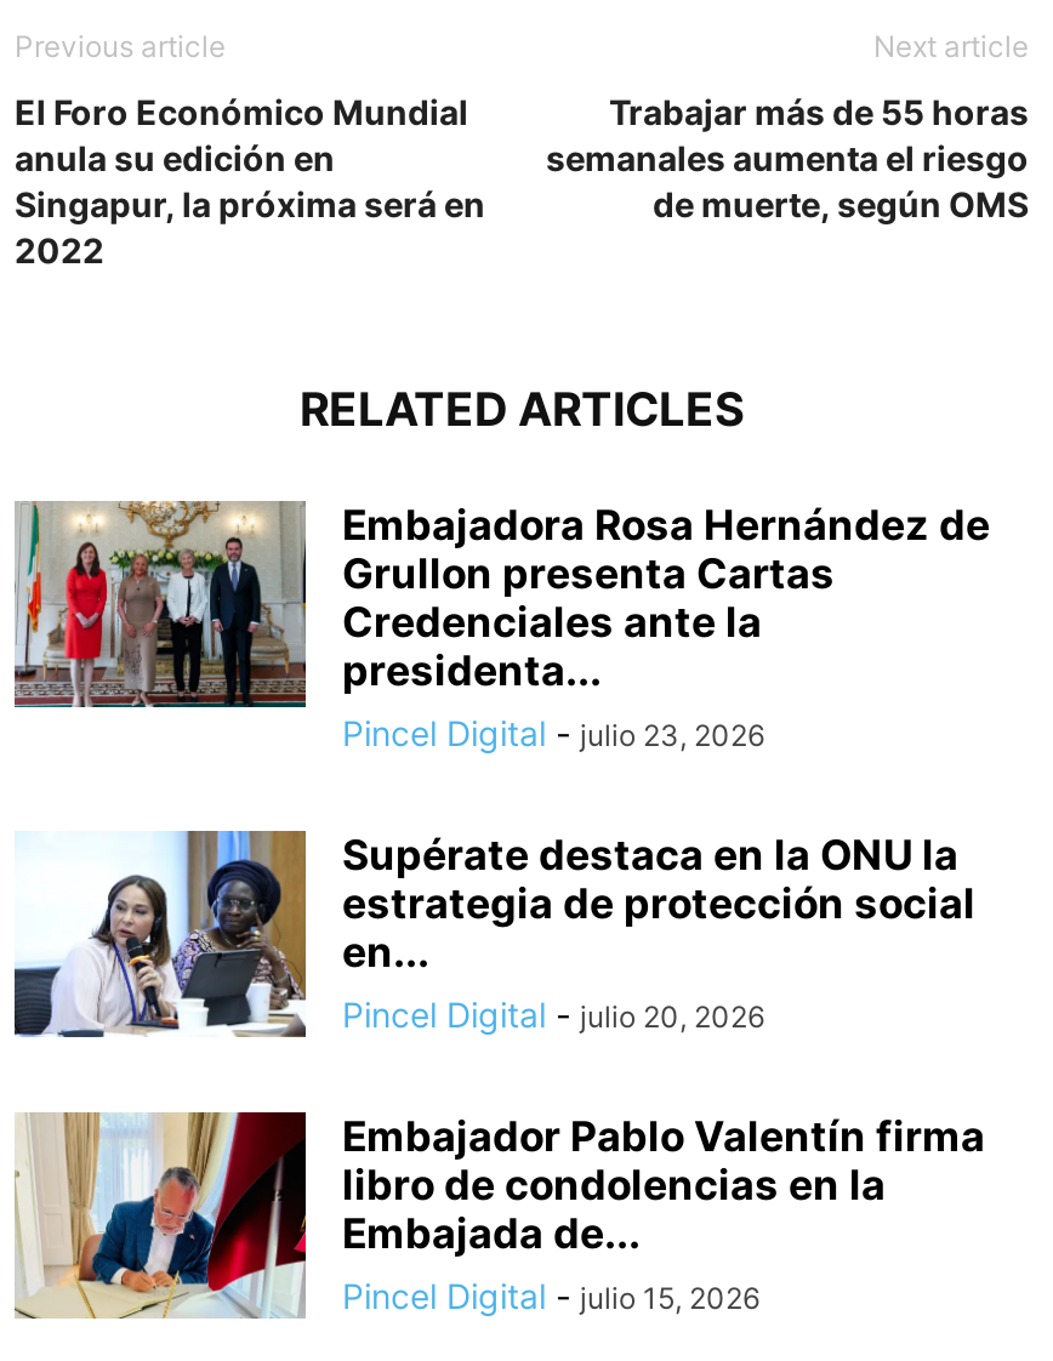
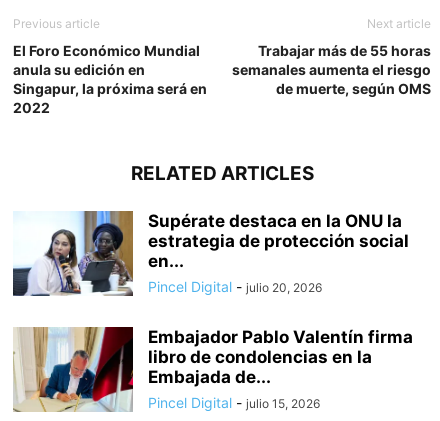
- [image]
- Embajadora Rosa Hernández de
- Grullon presenta Cartas
- Credenciales ante la
- presidenta...
- Pincel Digital - julio 23, 2026
